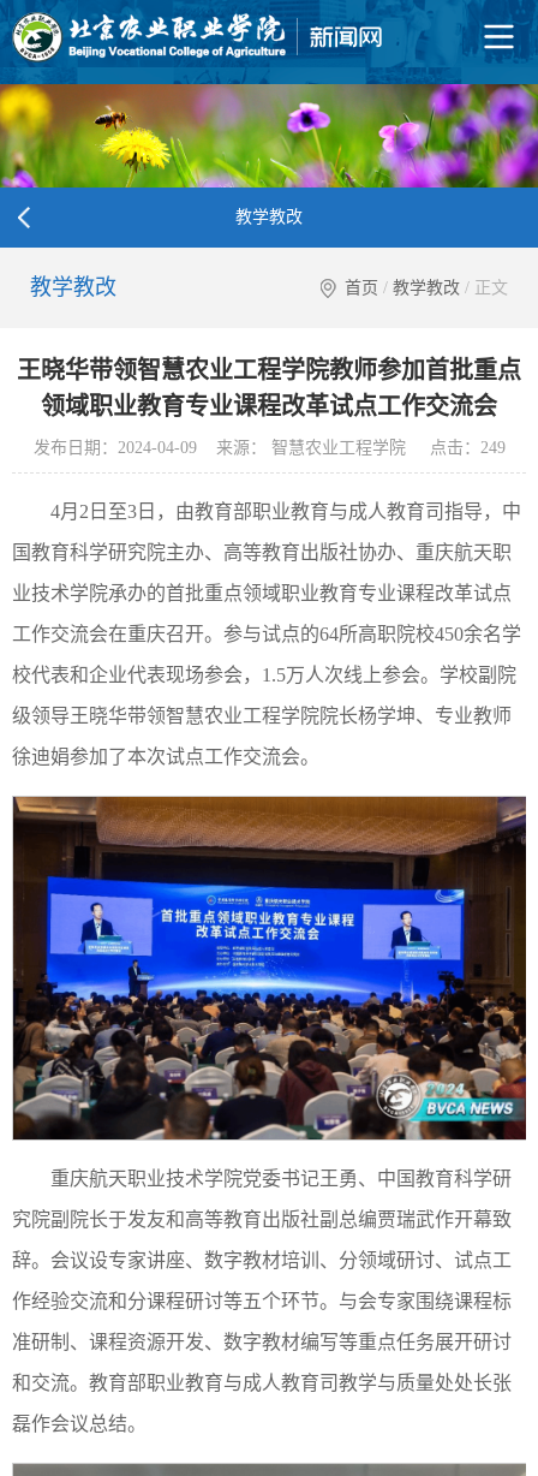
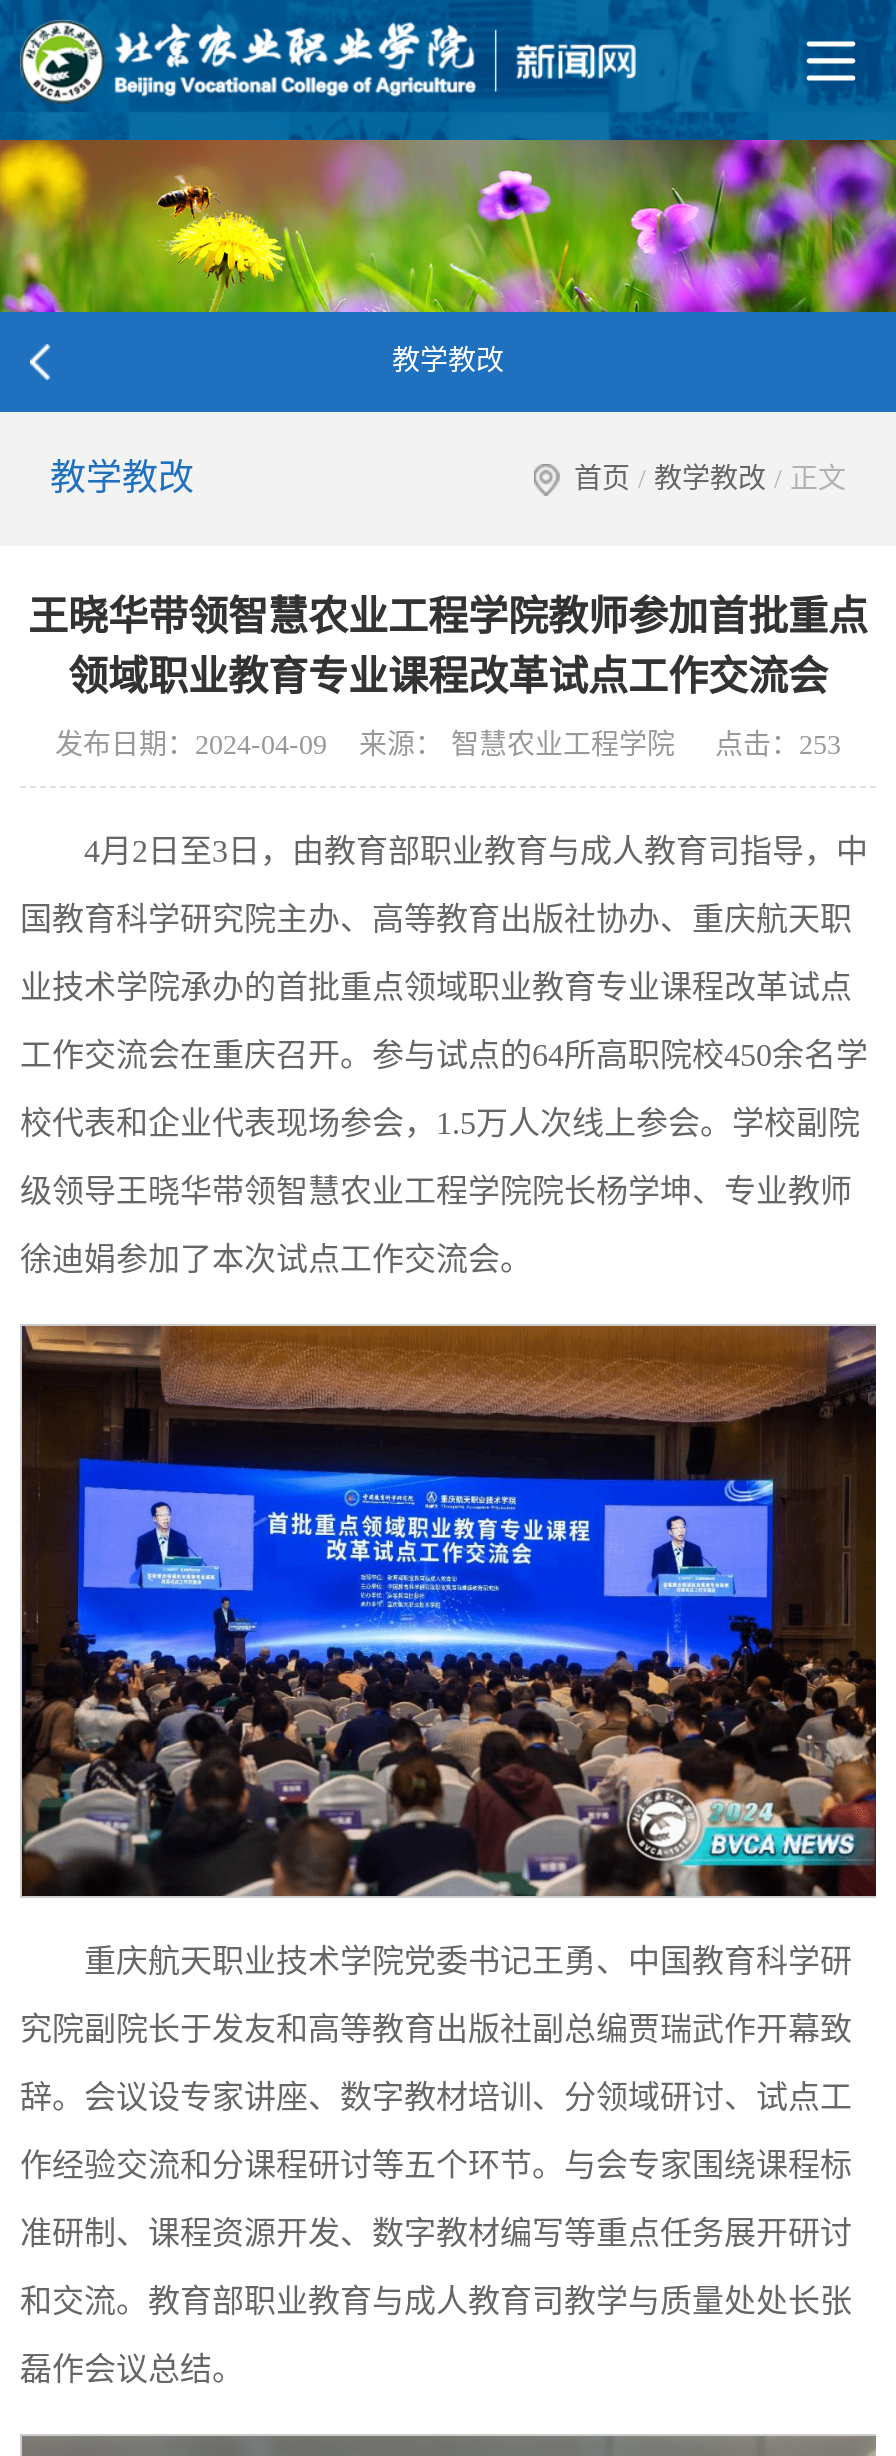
- 发布日期：2024-04-09 来源： 智慧农业工程学院 点击：249
+ 发布日期：2024-04-09 来源： 智慧农业工程学院 点击：253
